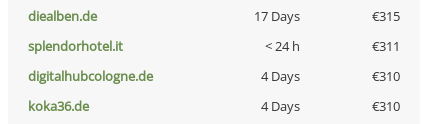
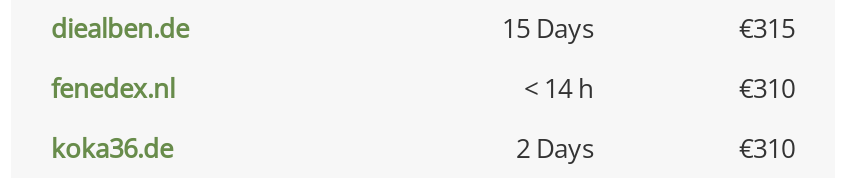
- 17 Days
+ 15 Days

- splendorhotel.it
- < 24 h
- €311
- digitalhubcologne.de
- 4 Days
+ fenedex.nl
+ < 14 h

- 4 Days
+ 2 Days
